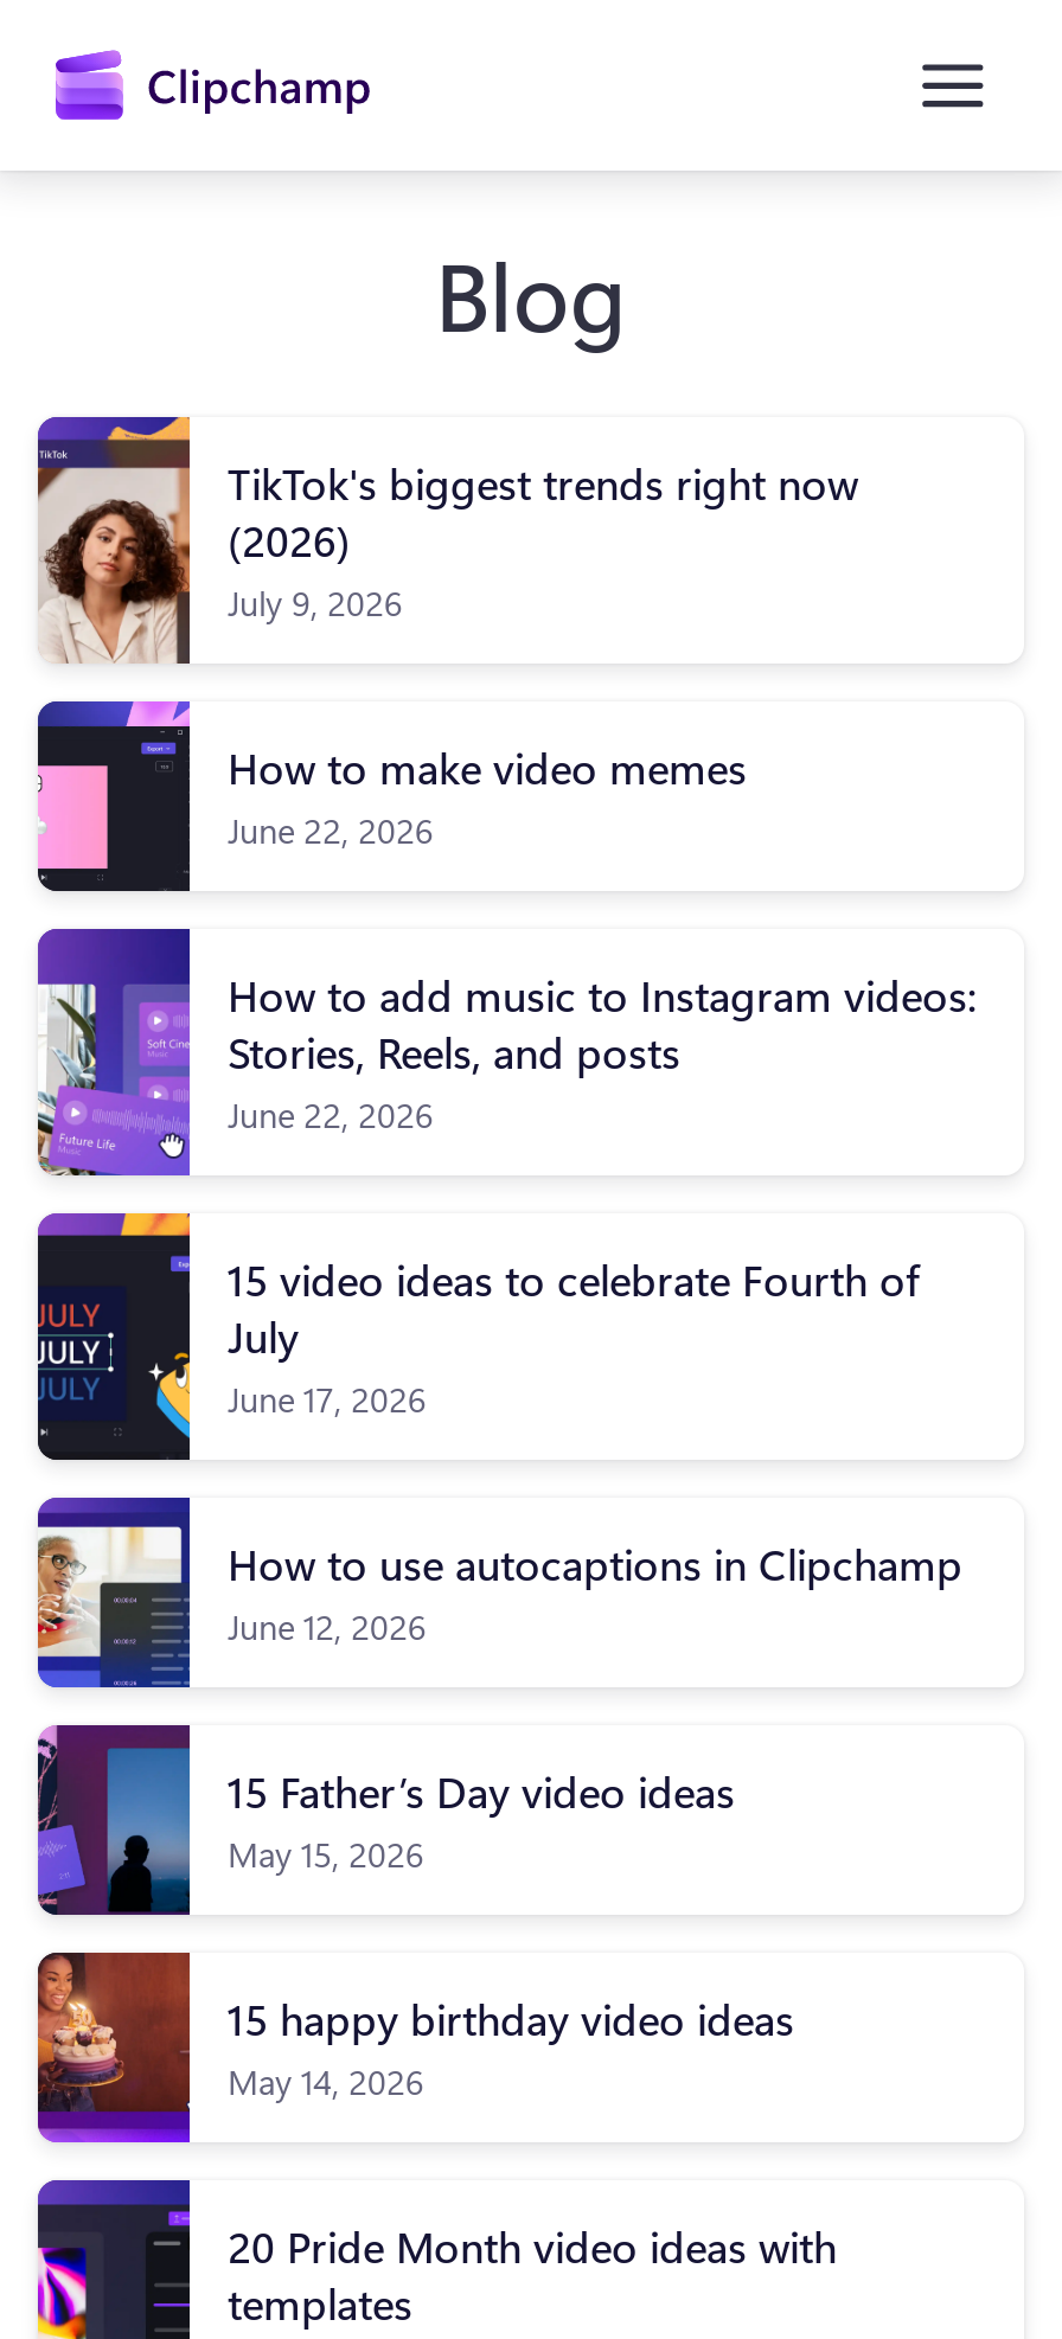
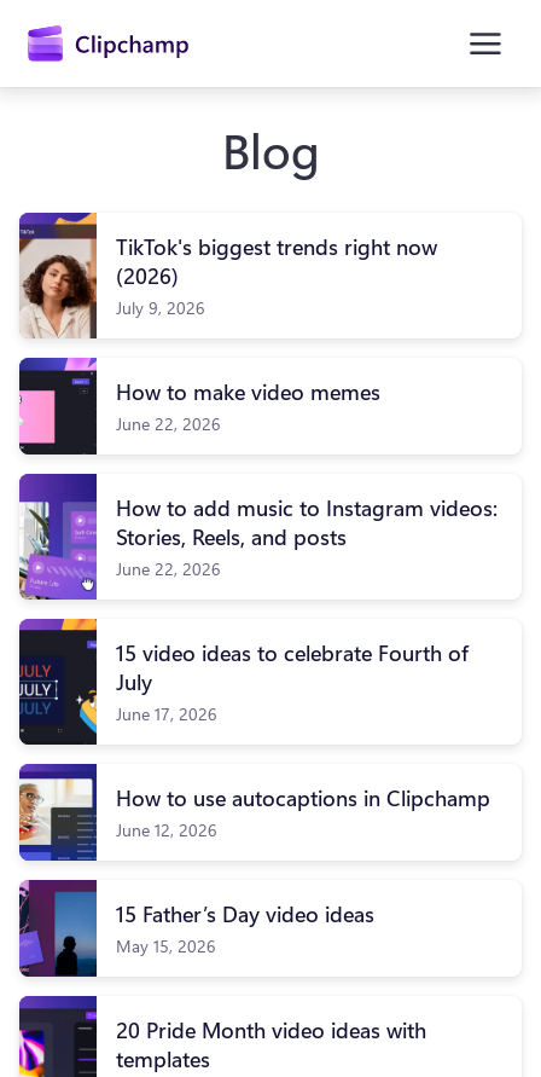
- [image]
- 15 happy birthday video ideas
- May 14, 2026
